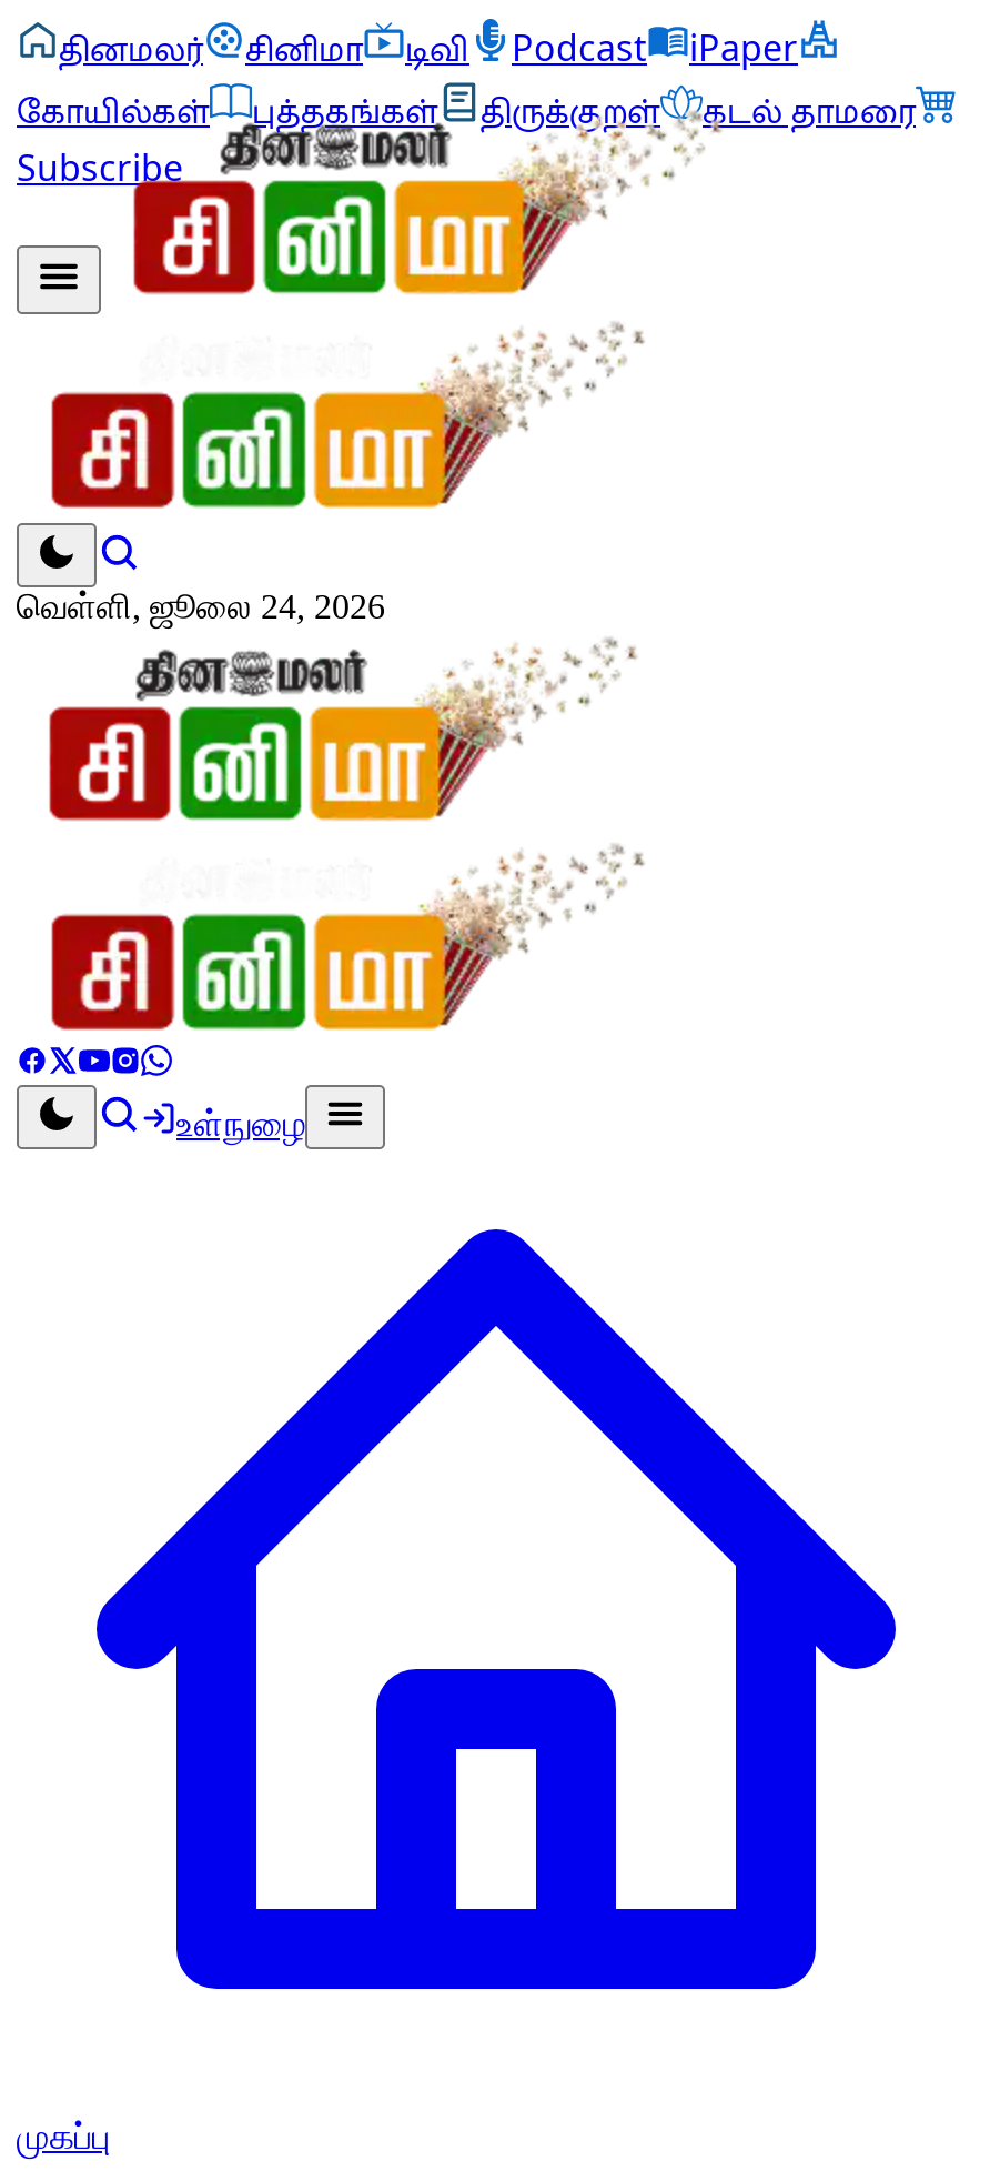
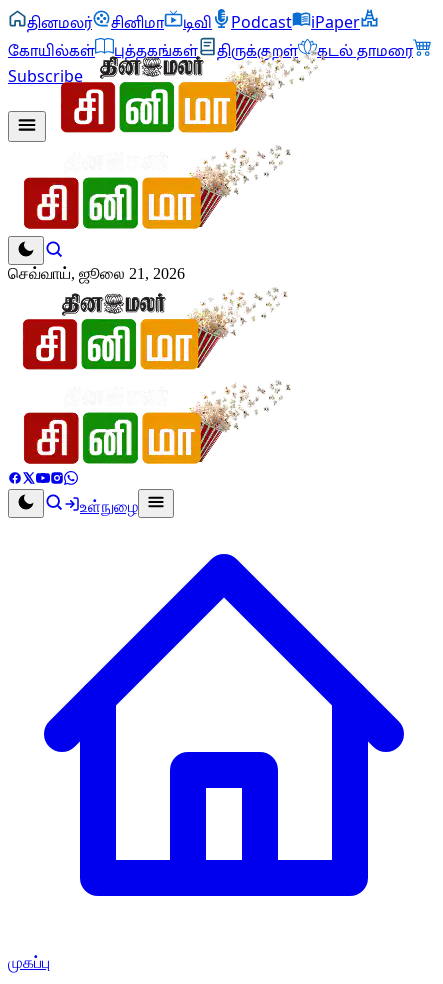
- வெள்ளி, ஜூலை 24, 2026
+ செவ்வாய், ஜூலை 21, 2026
